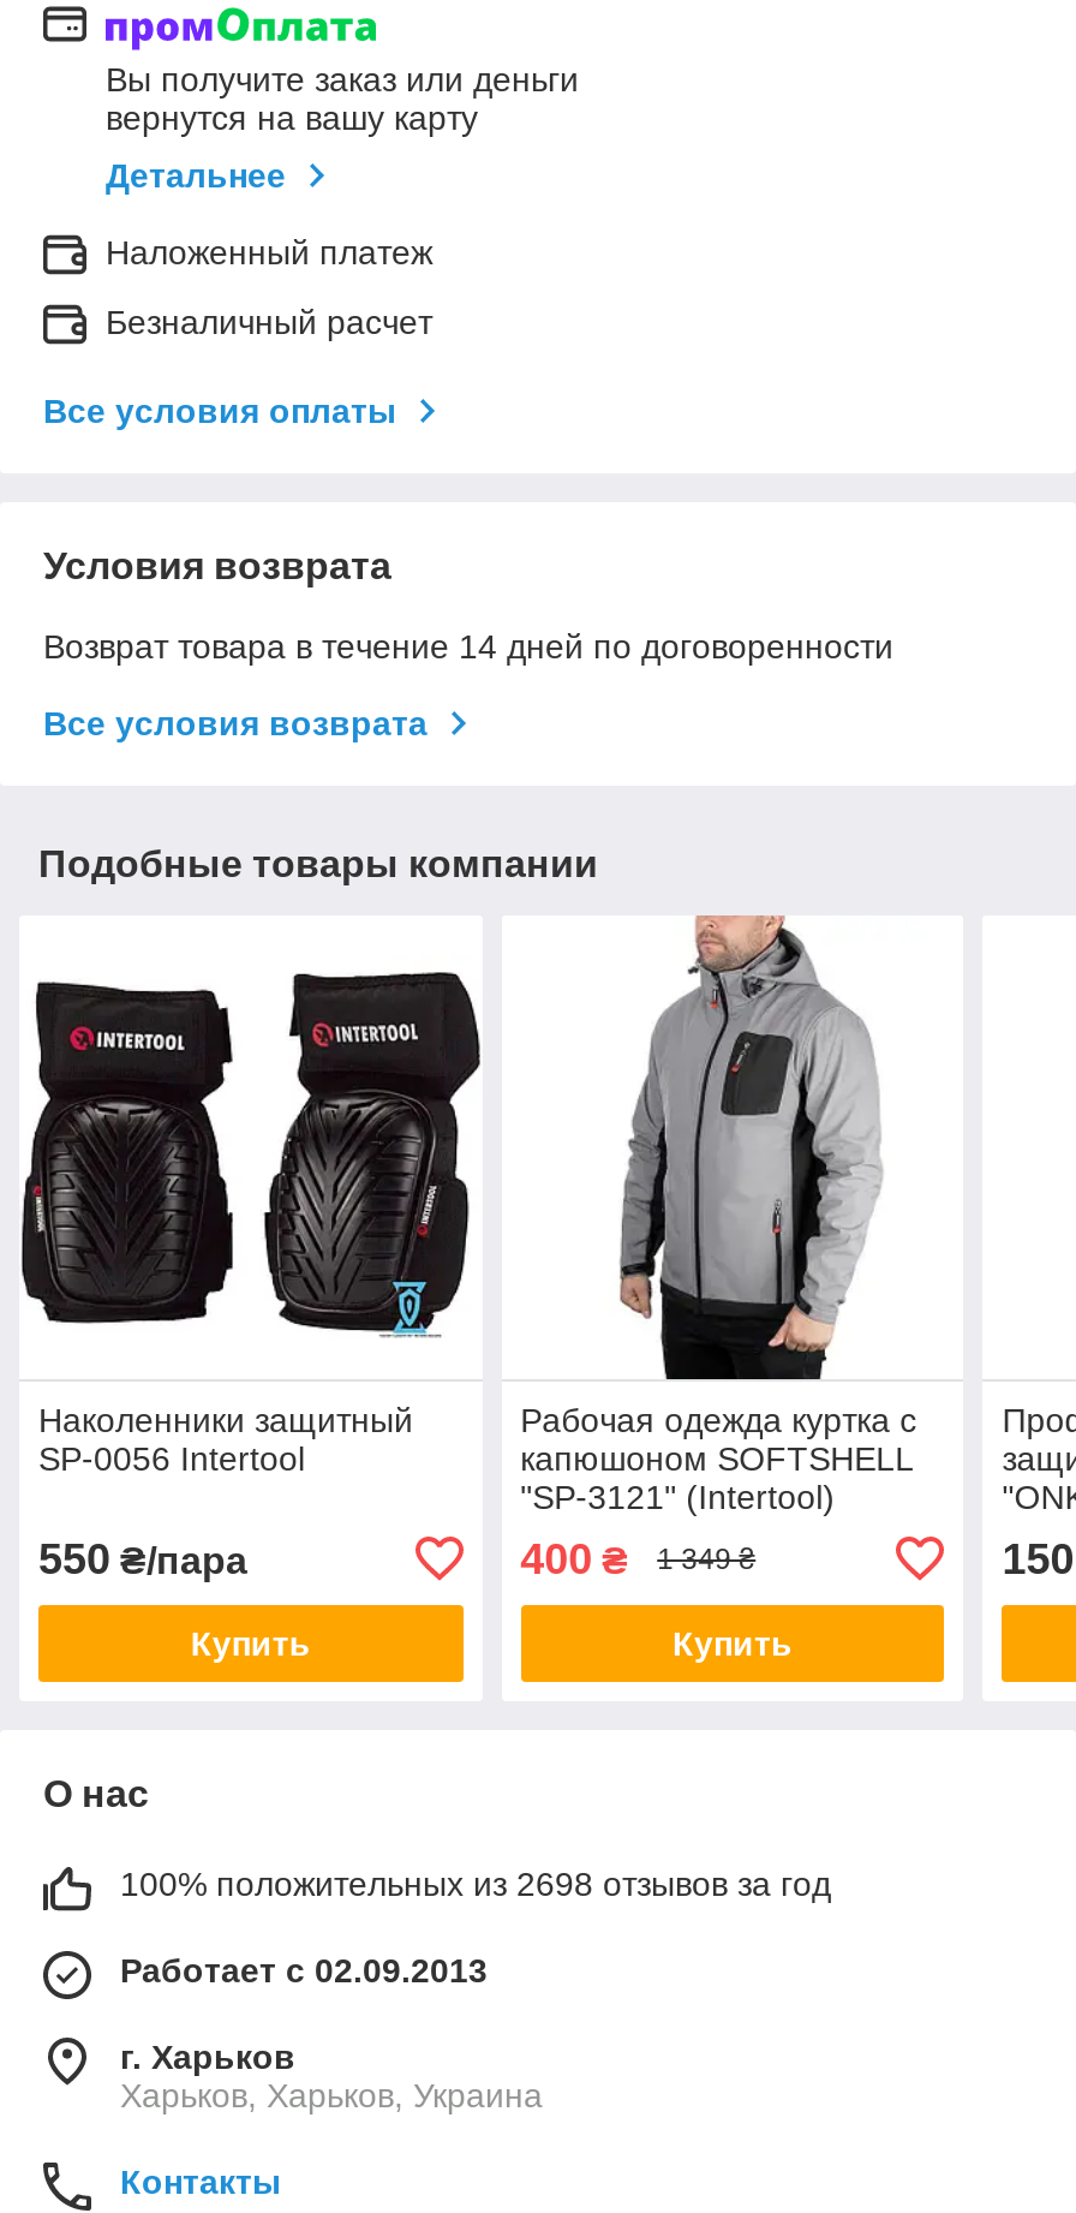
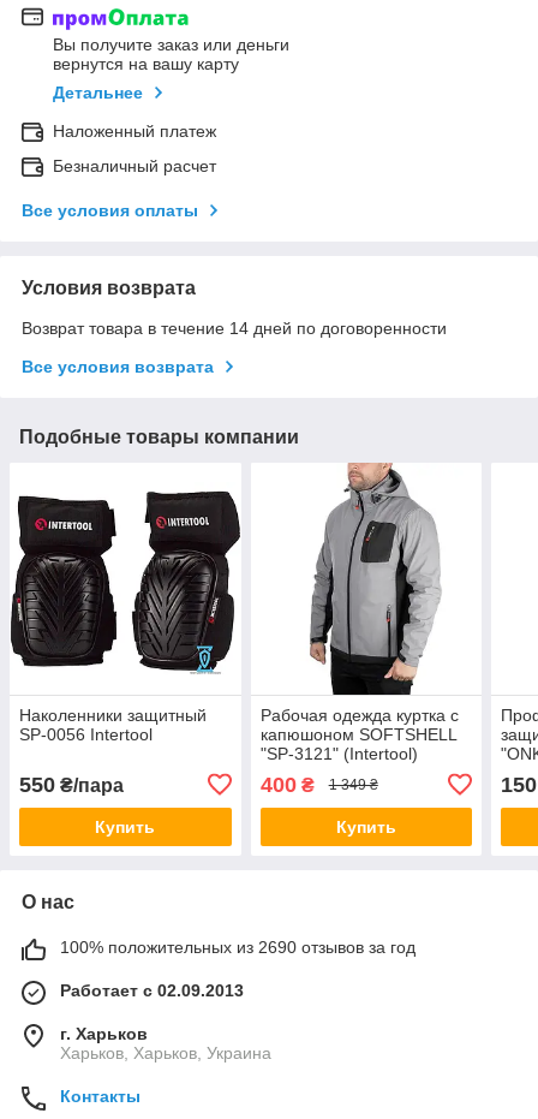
- 100% положительных из 2698 отзывов за год
+ 100% положительных из 2690 отзывов за год
